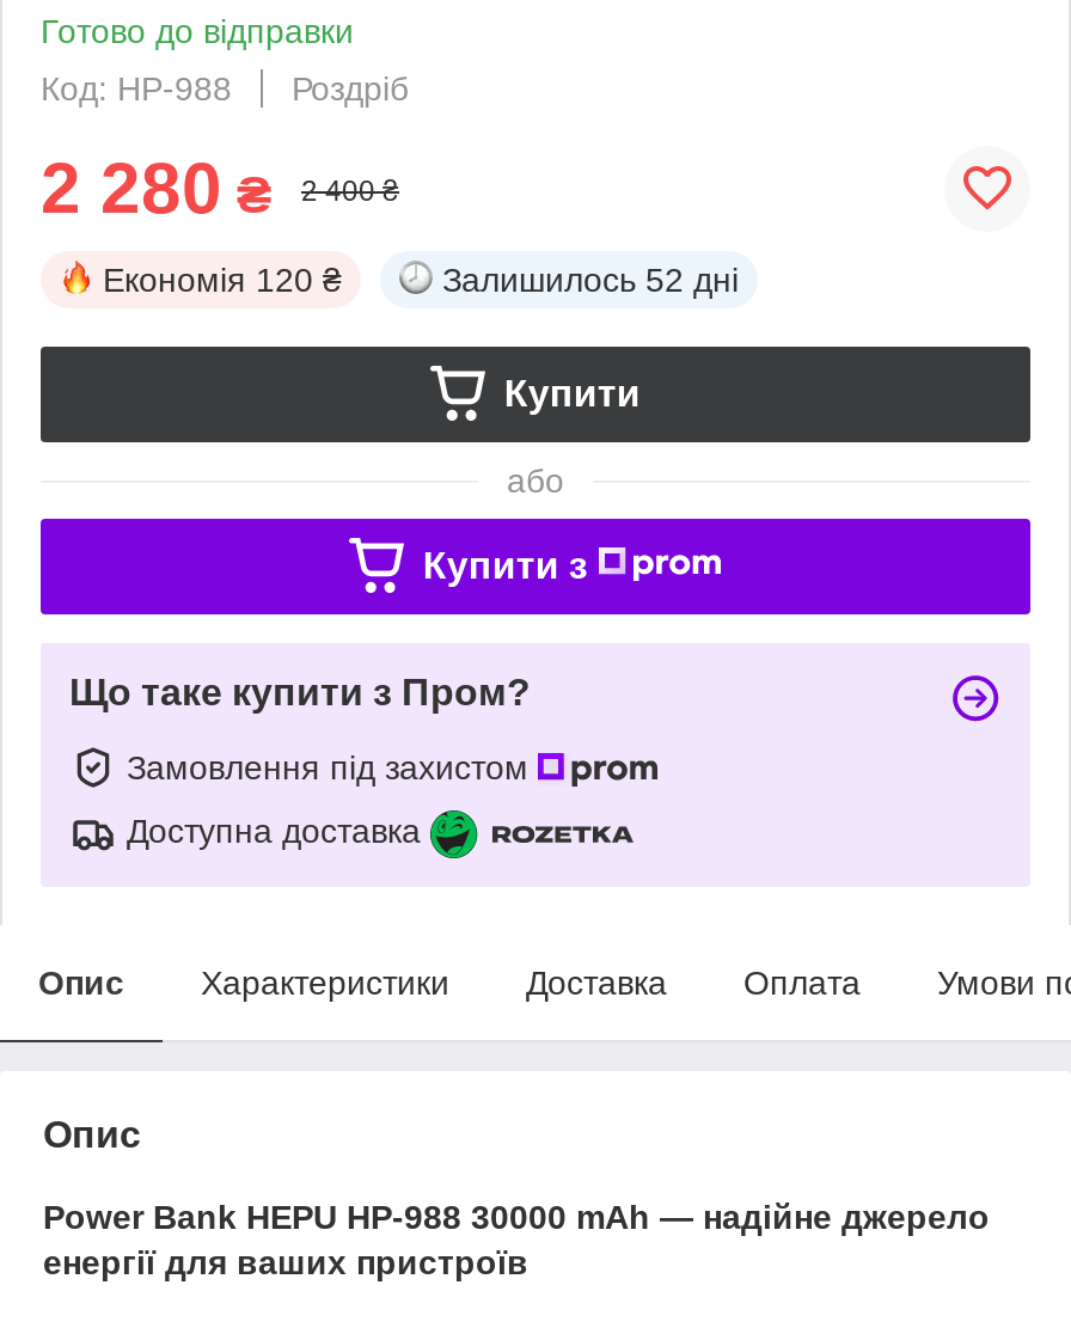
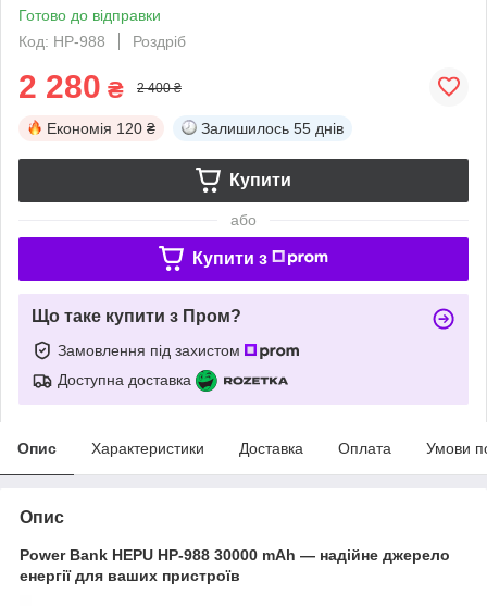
- Залишилось 52 дні
+ Залишилось 55 днів
